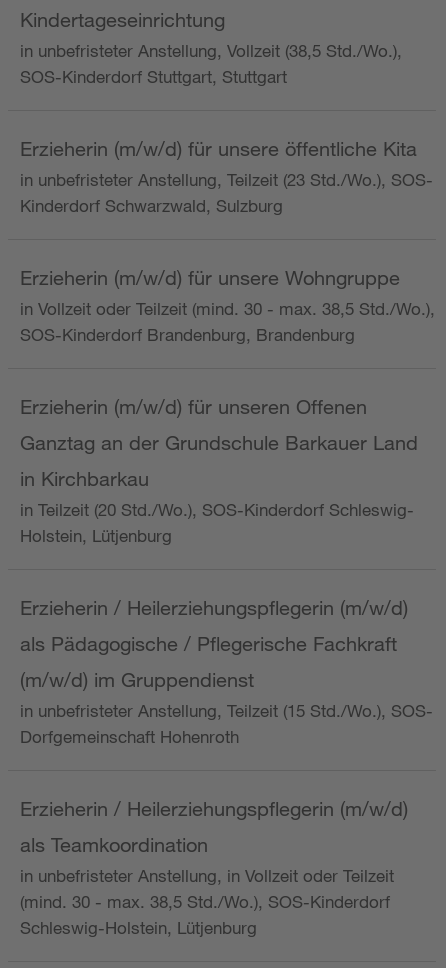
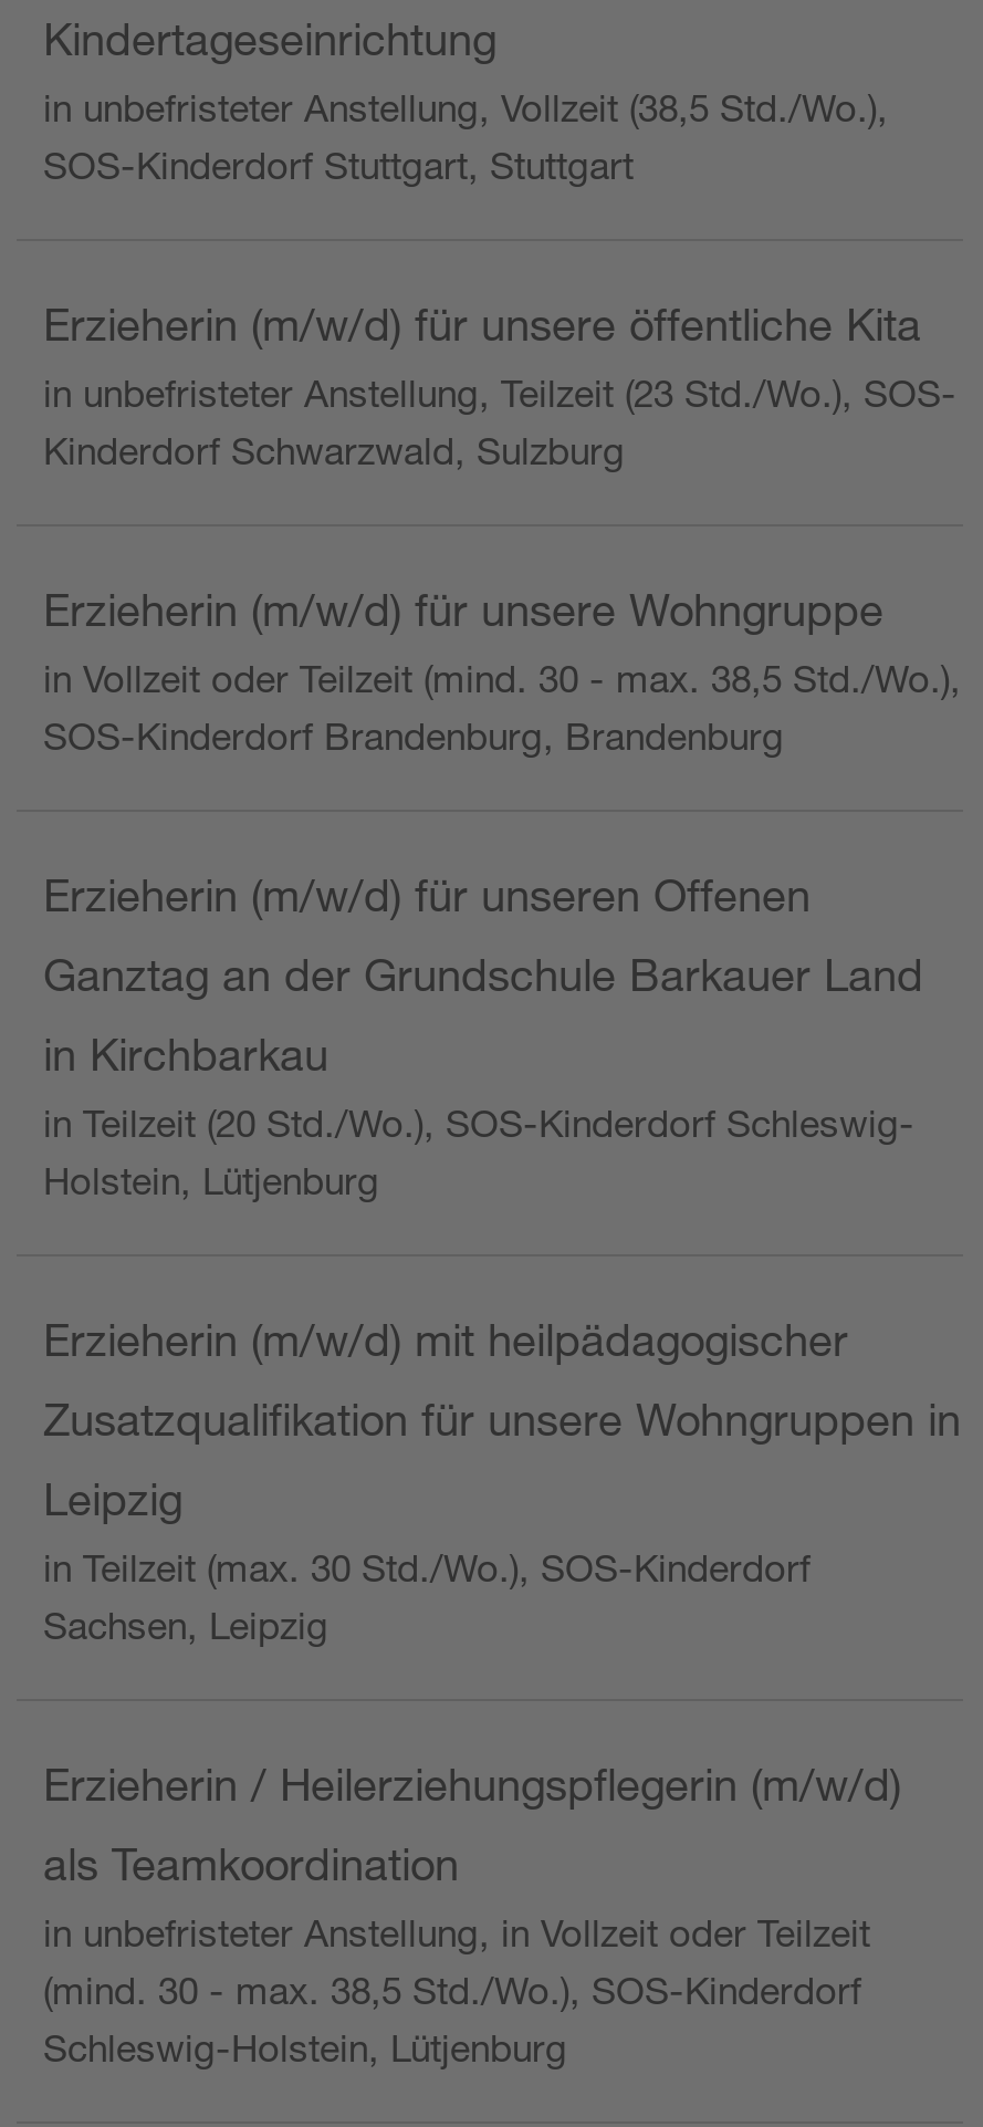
- Erzieherin / Heilerziehungspflegerin (m/w/d)
+ Erzieherin (m/w/d) mit heilpädagogischer

- als Pädagogische / Pflegerische Fachkraft
+ Zusatzqualifikation für unsere Wohngruppen in

- (m/w/d) im Gruppendienst
- in unbefristeter Anstellung, Teilzeit (15 Std./Wo.), SOS-
- Dorfgemeinschaft Hohenroth
+ Leipzig
+ in Teilzeit (max. 30 Std./Wo.), SOS-Kinderdorf
+ Sachsen, Leipzig
